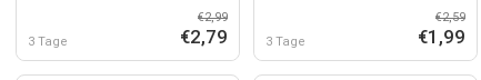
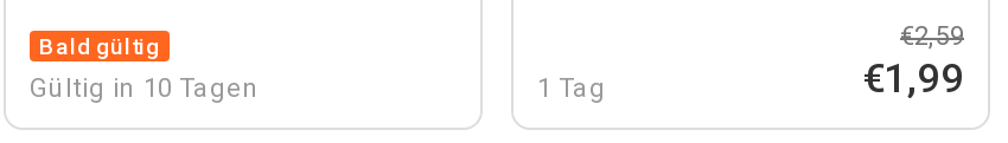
- €2,99
- €2,79
+ Gültig in 10 Tagen

- 3 Tage
+ Bald gültig

- 3 Tage
+ 1 Tag
